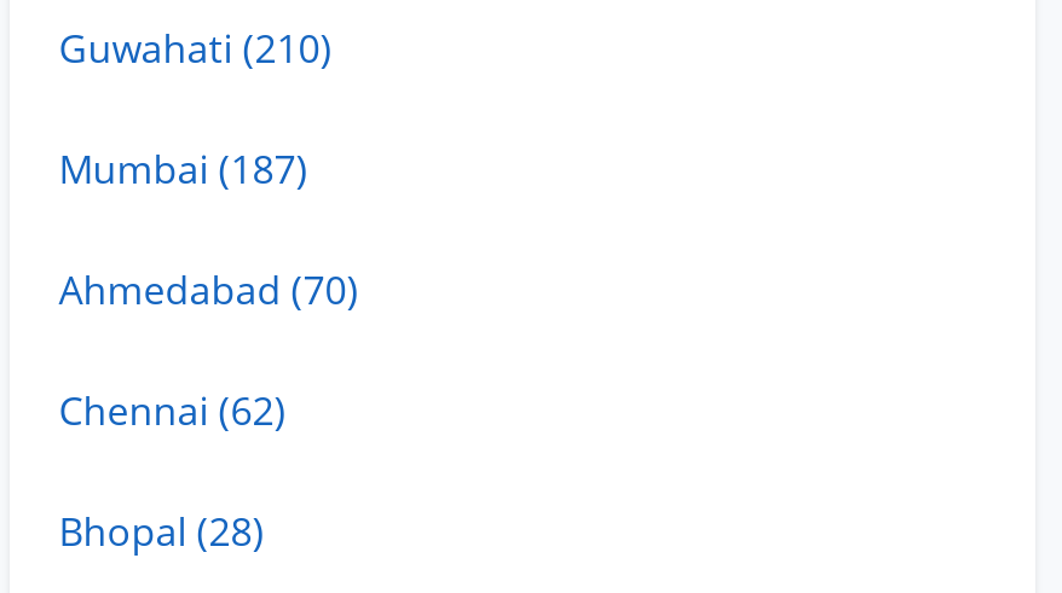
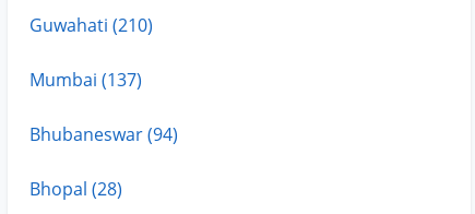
- Mumbai (187)
- Ahmedabad (70)
- Chennai (62)
+ Mumbai (137)
+ Bhubaneswar (94)
